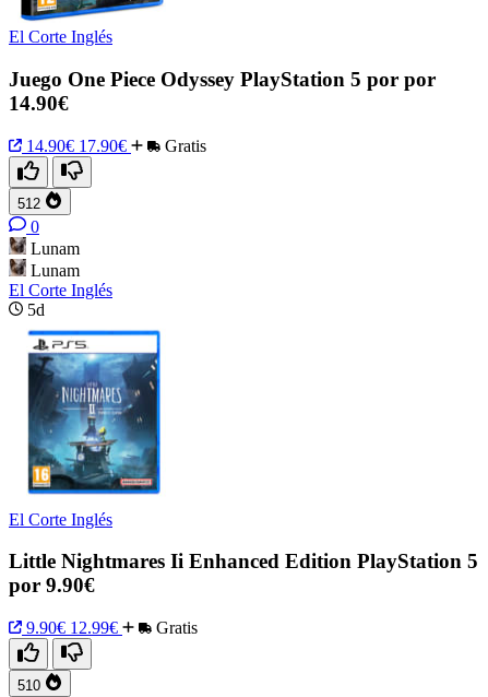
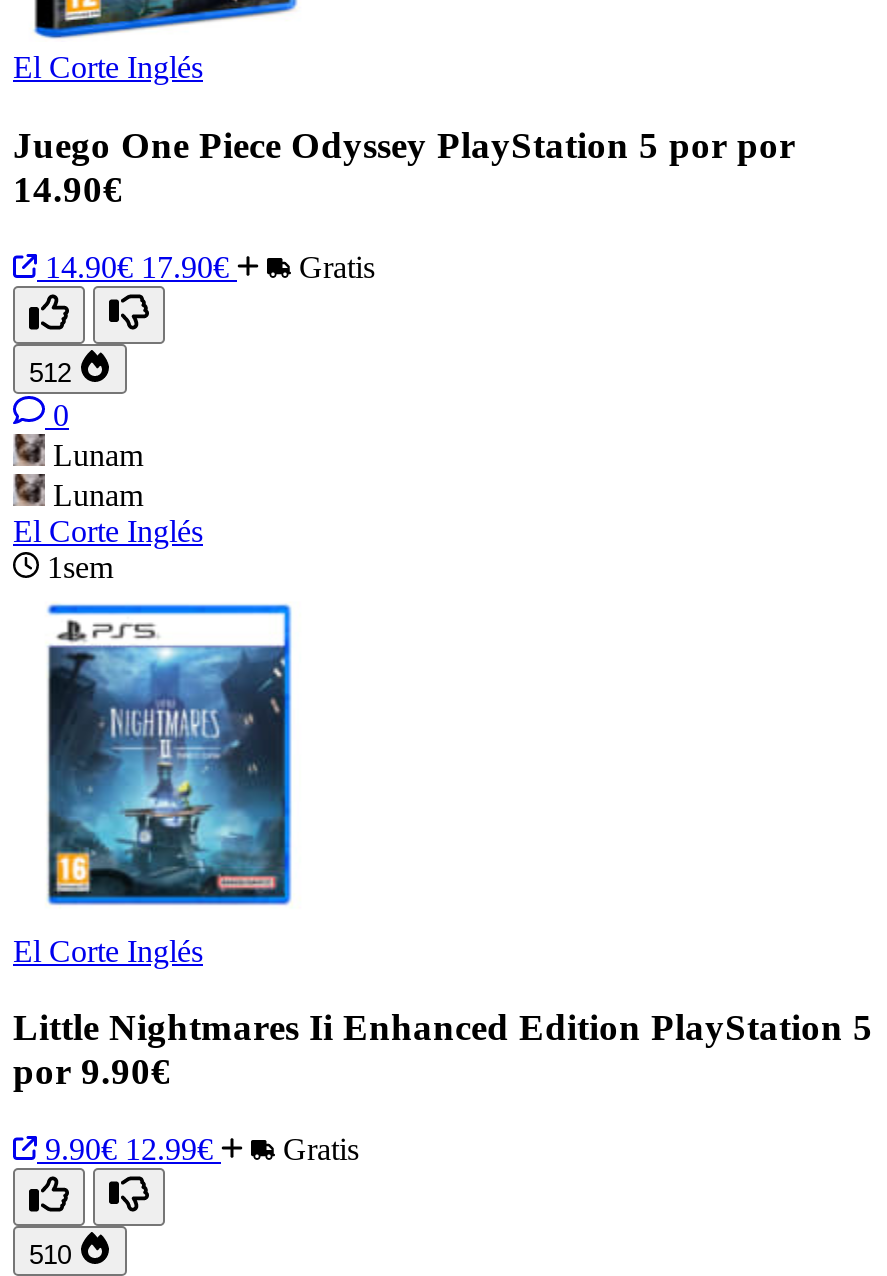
- 5d
+ 1sem
